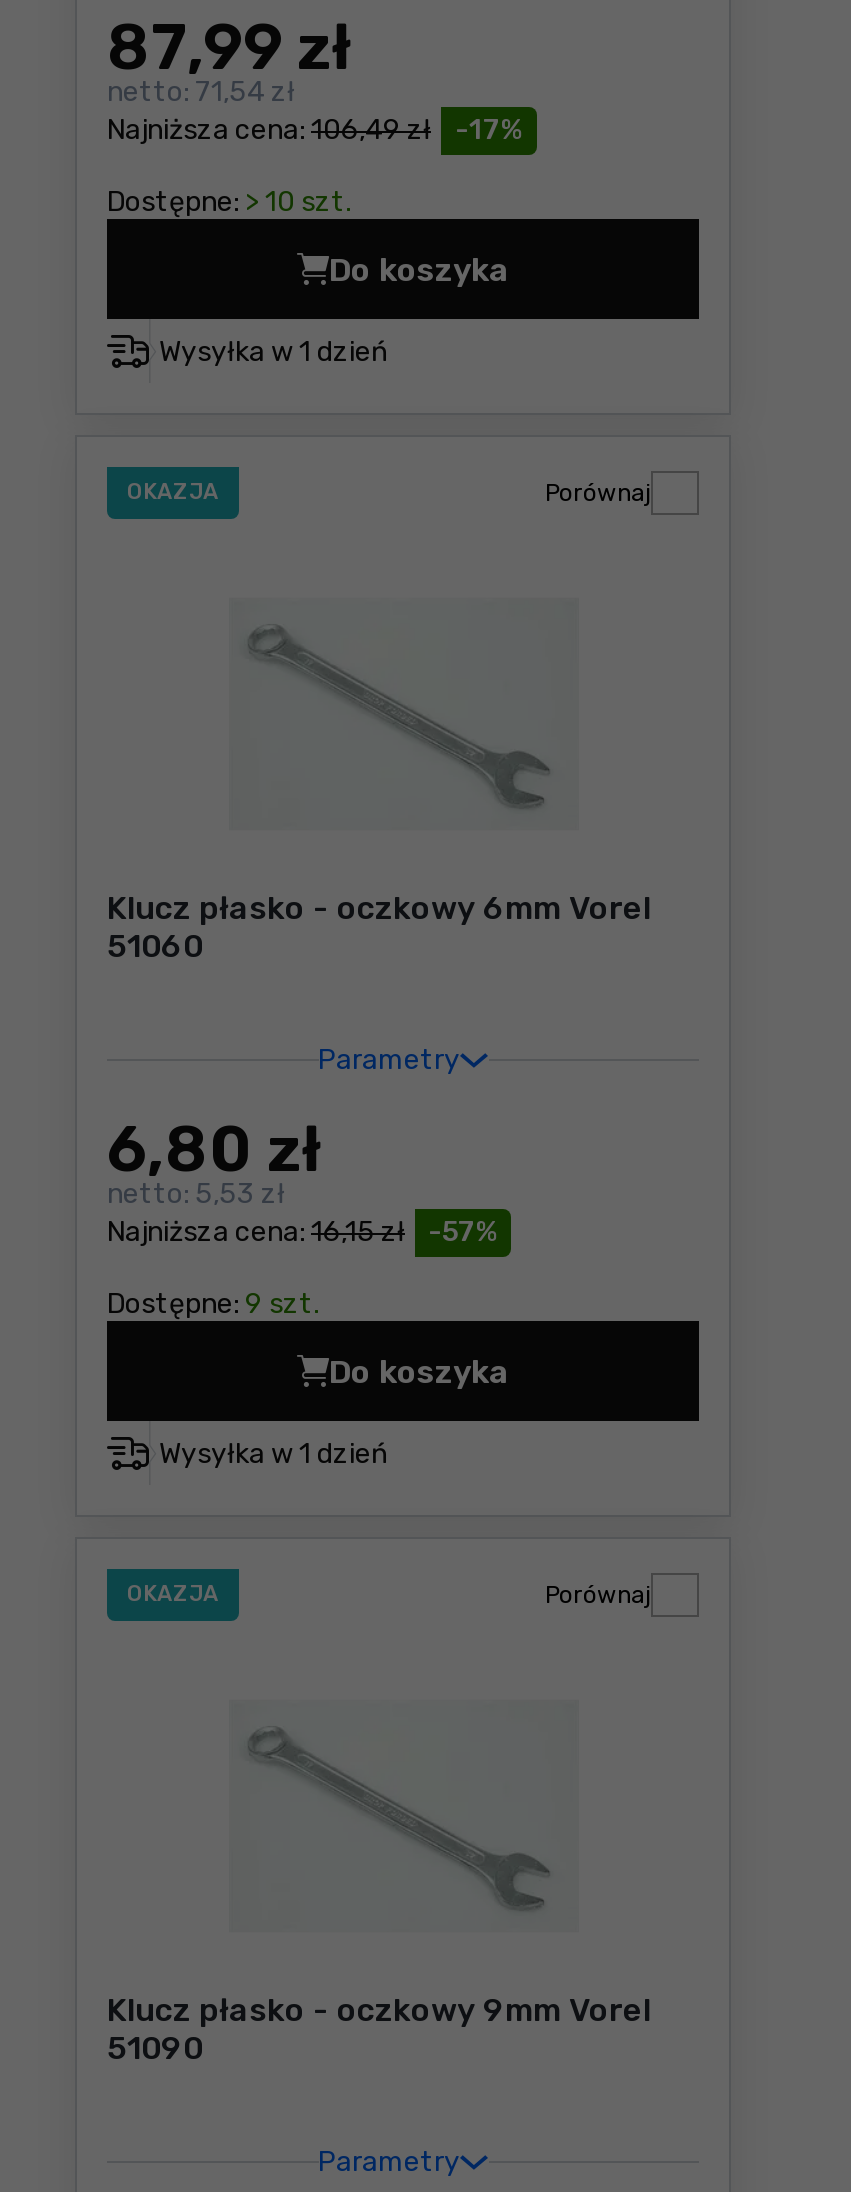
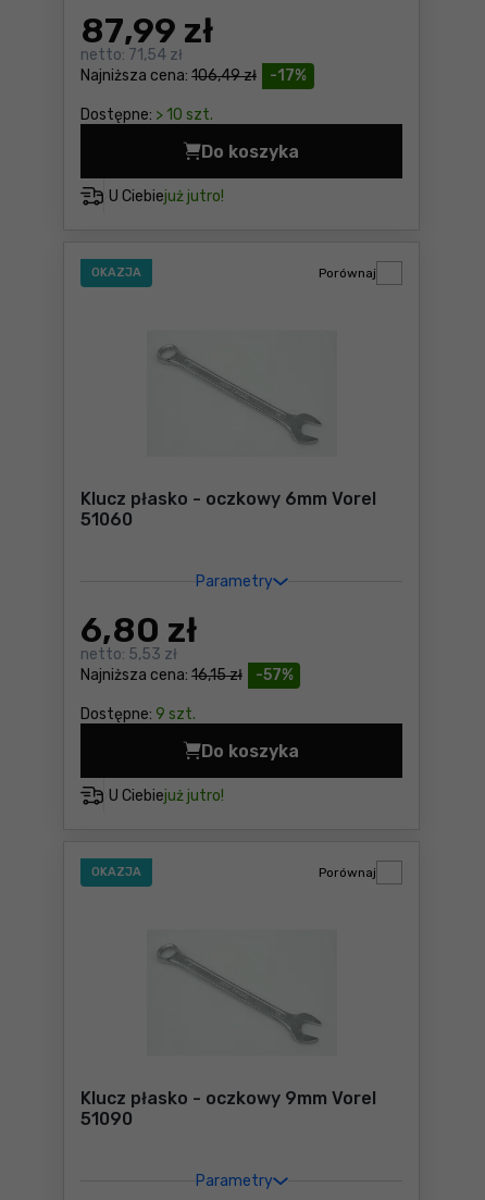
- Wysyłka w 1 dzień
+ U Ciebie już jutro!

- Wysyłka w 1 dzień
+ U Ciebie już jutro!
